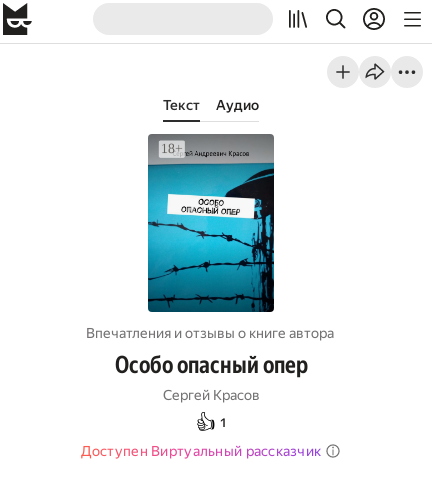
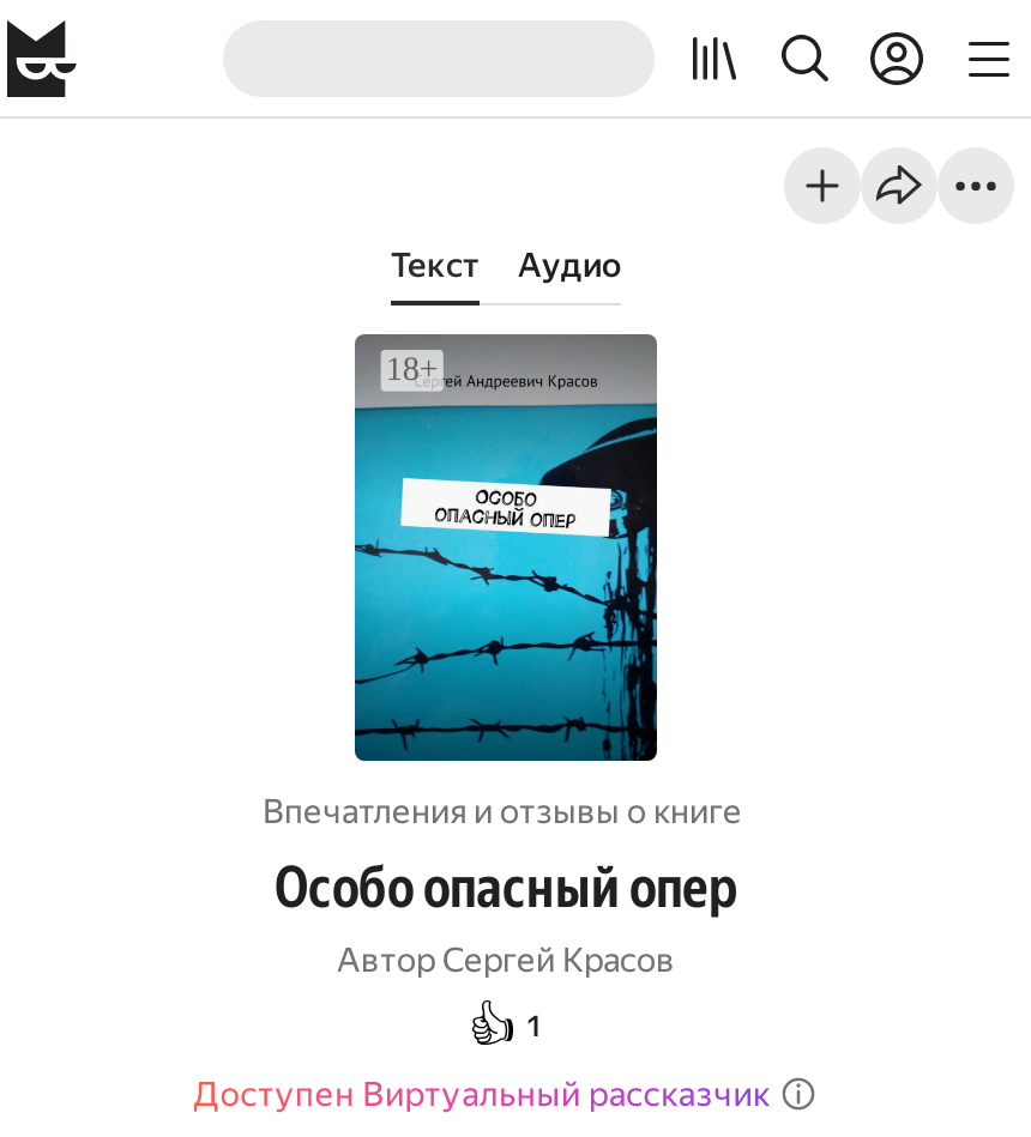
- Впечатления и отзывы о книге автора
+ Впечатления и отзывы о книге

- Сергей Красов
+ Автор Сергей Красов
